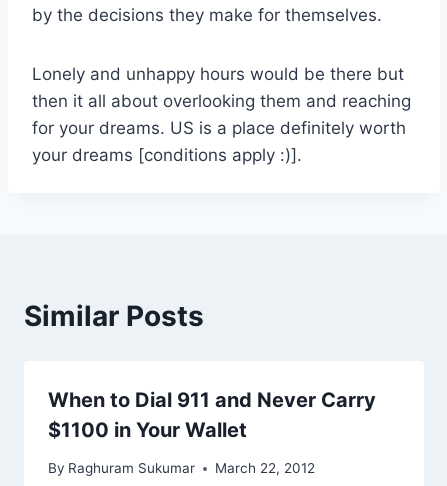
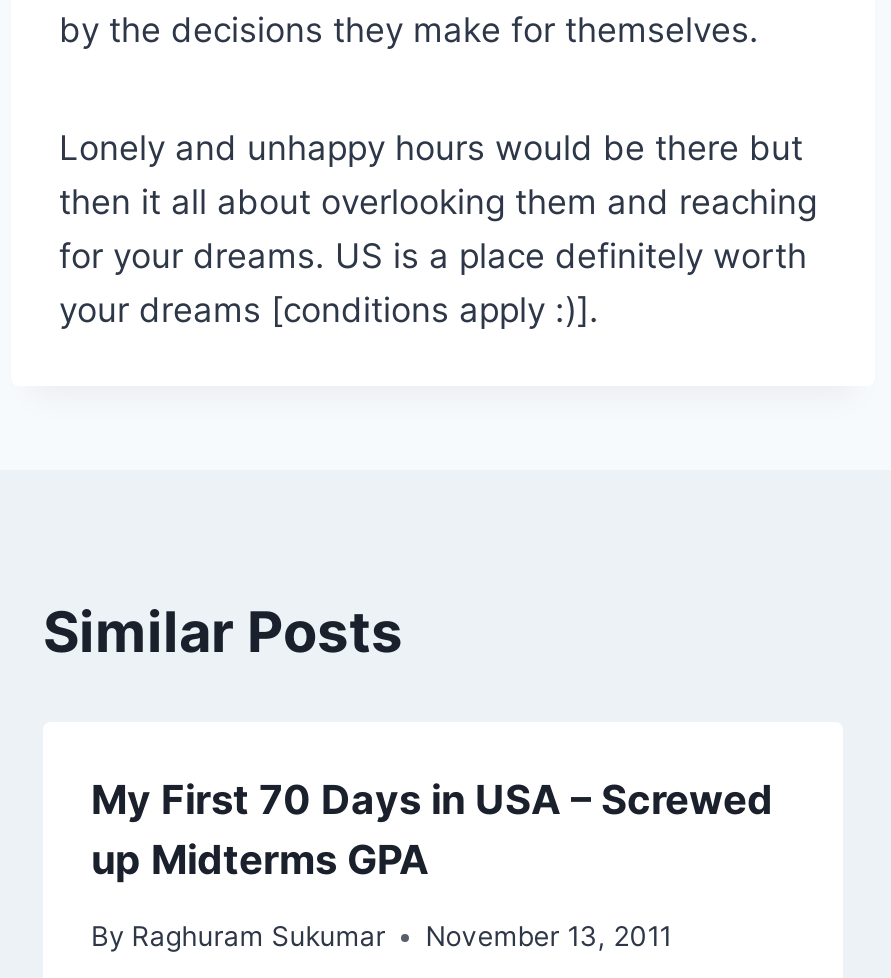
- When to Dial 911 and Never Carry
- $1100 in Your Wallet
+ My First 70 Days in USA – Screwed
+ up Midterms GPA

- By Raghuram Sukumar March 22, 2012
+ By Raghuram Sukumar November 13, 2011
